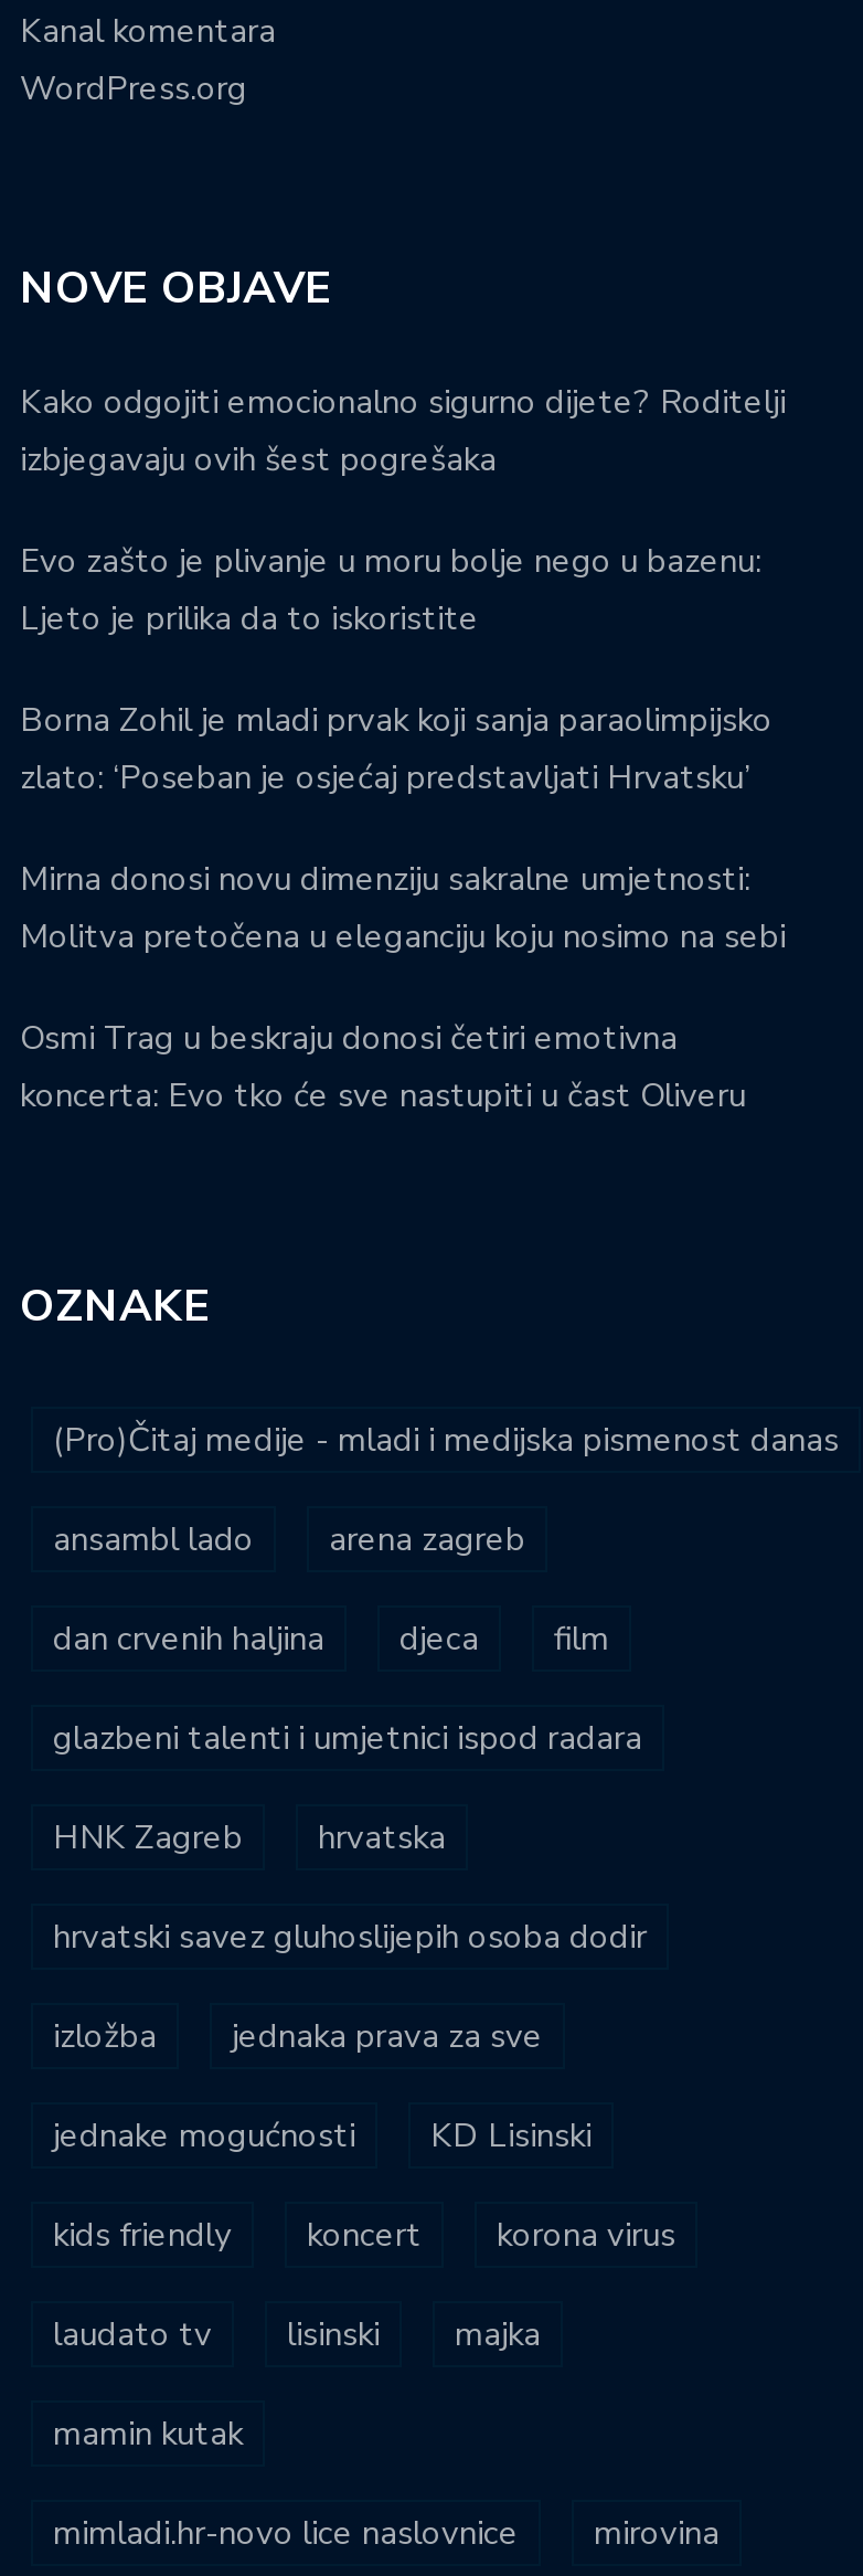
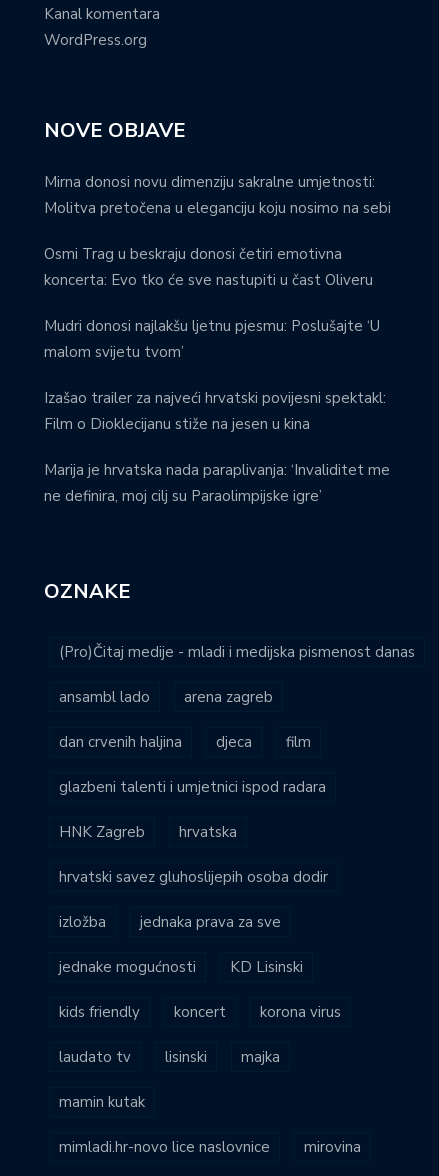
- Kako odgojiti emocionalno sigurno dijete? Roditelji
- izbjegavaju ovih šest pogrešaka
- Evo zašto je plivanje u moru bolje nego u bazenu:
- Ljeto je prilika da to iskoristite
- Borna Zohil je mladi prvak koji sanja paraolimpijsko
- zlato: ‘Poseban je osjećaj predstavljati Hrvatsku’

moved up: Mirna donosi novu dimenziju sakralne umjetnosti: | Molitva pretočena u eleganciju koju nosimo na sebi | Osmi Trag u beskraju donosi četiri emotivna | koncerta: Evo tko će sve nastupiti u čast Oliveru

+ Mudri donosi najlakšu ljetnu pjesmu: Poslušajte ‘U
+ malom svijetu tvom’
+ Izašao trailer za najveći hrvatski povijesni spektakl:
+ Film o Dioklecijanu stiže na jesen u kina
+ Marija je hrvatska nada paraplivanja: ‘Invaliditet me
+ ne definira, moj cilj su Paraolimpijske igre’
